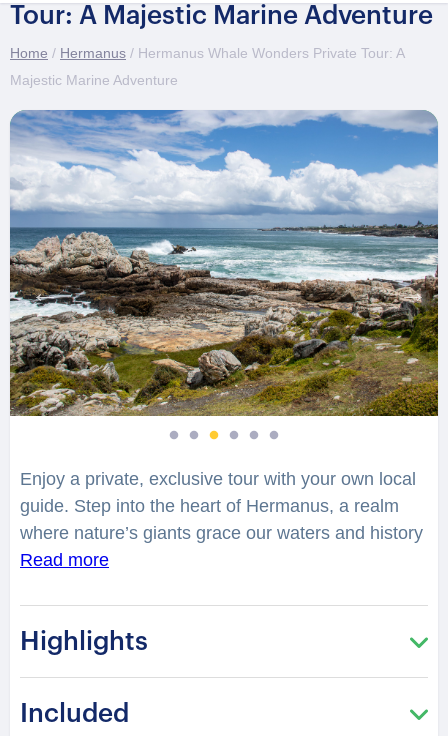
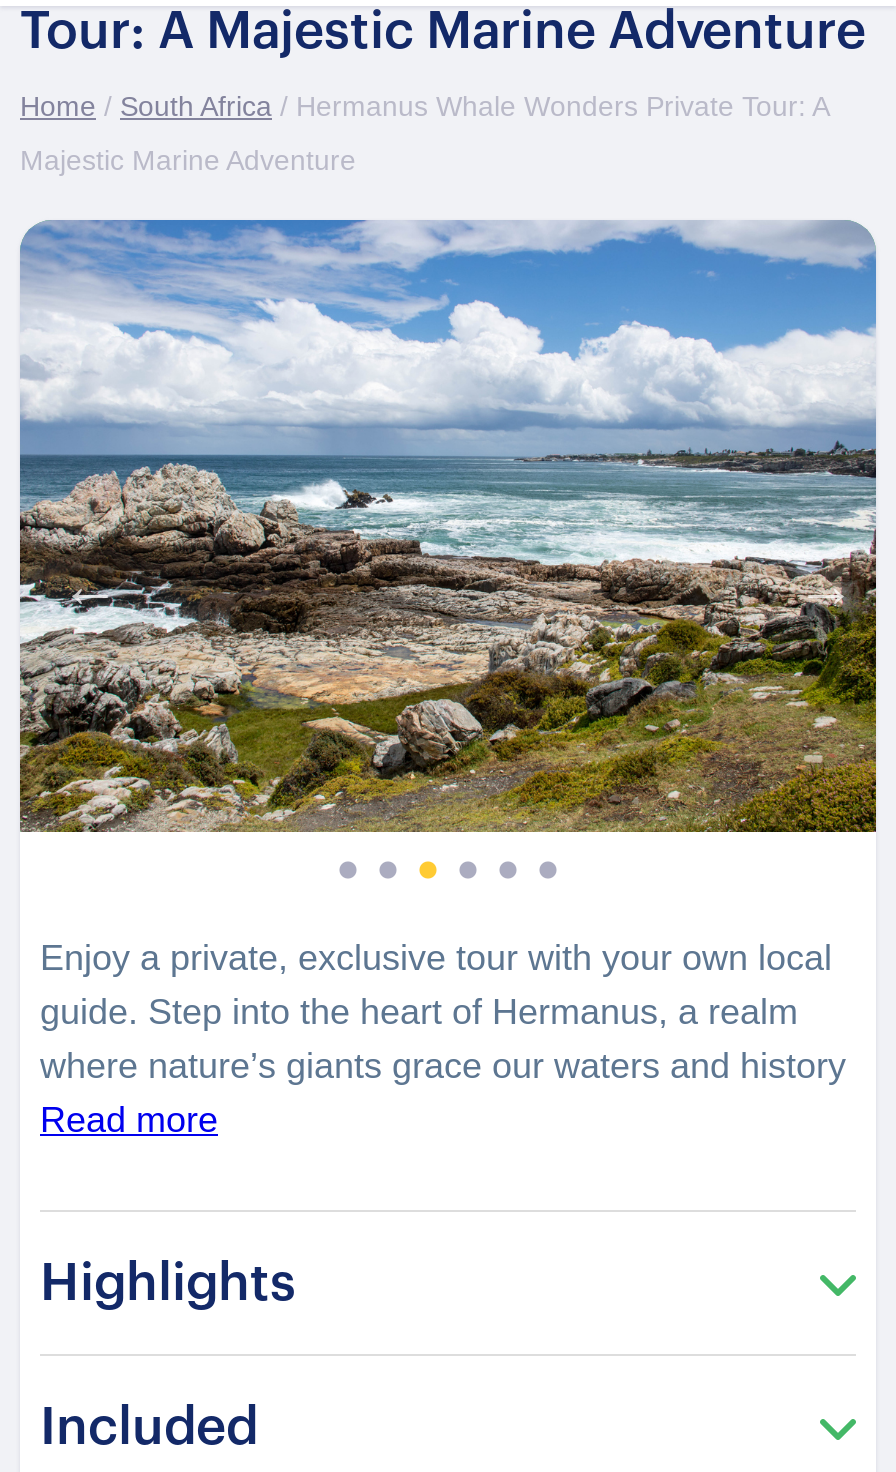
- Home / Hermanus / Hermanus Whale Wonders Private Tour: A
+ Home / South Africa / Hermanus Whale Wonders Private Tour: A
